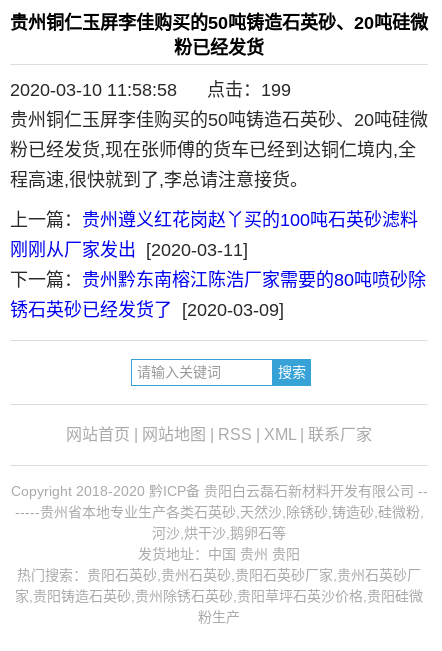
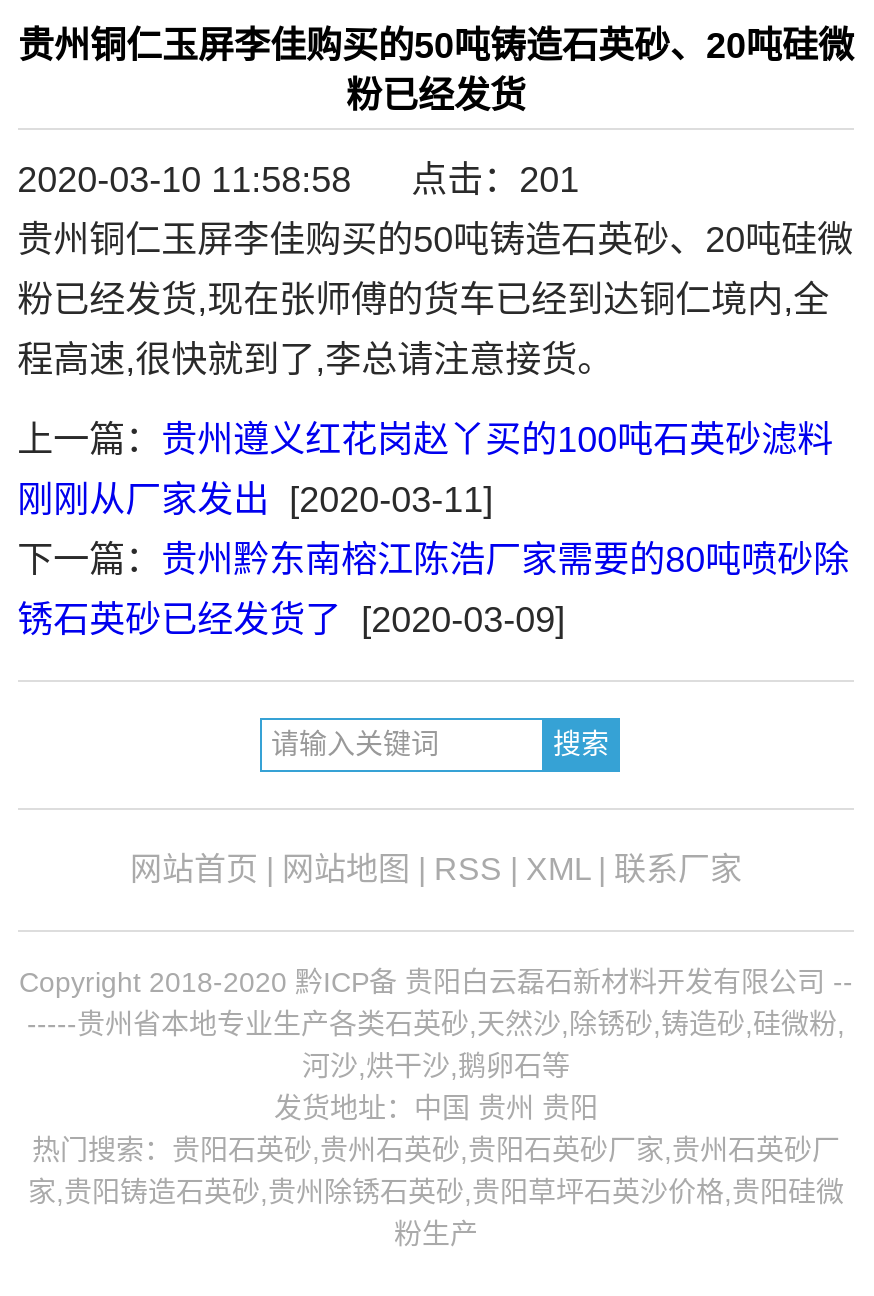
- 2020-03-10 11:58:58 点击：199
+ 2020-03-10 11:58:58 点击：201
